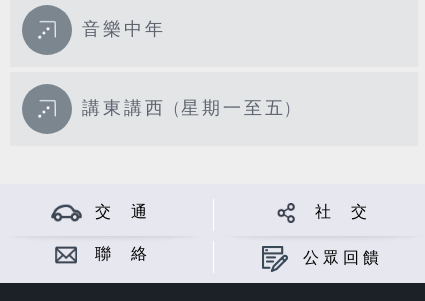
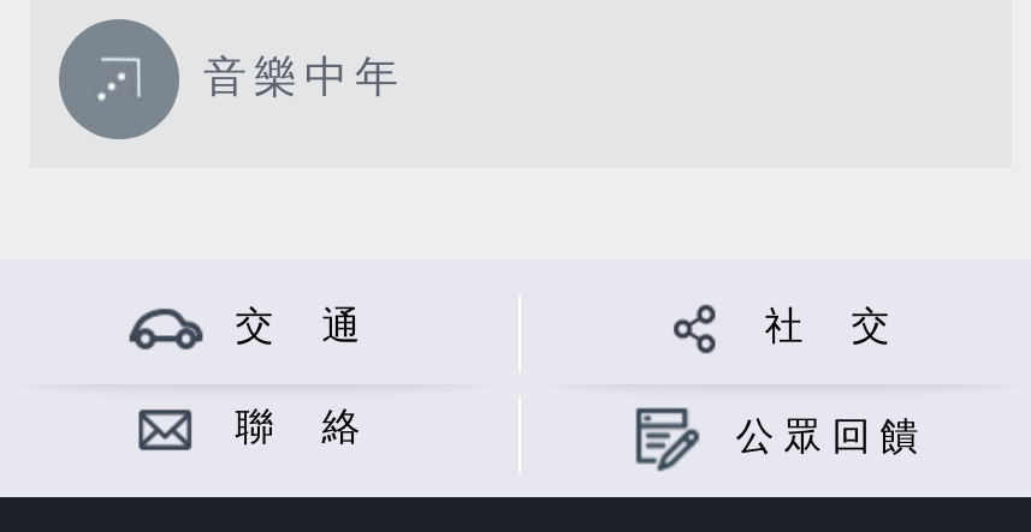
- 講東講西 (星期一至五)
